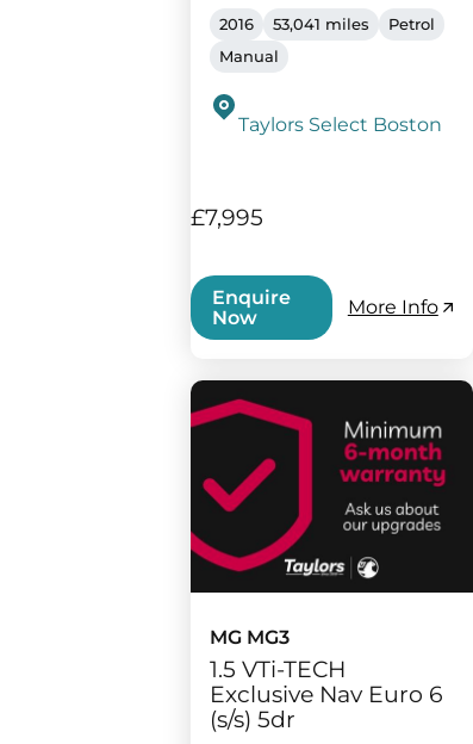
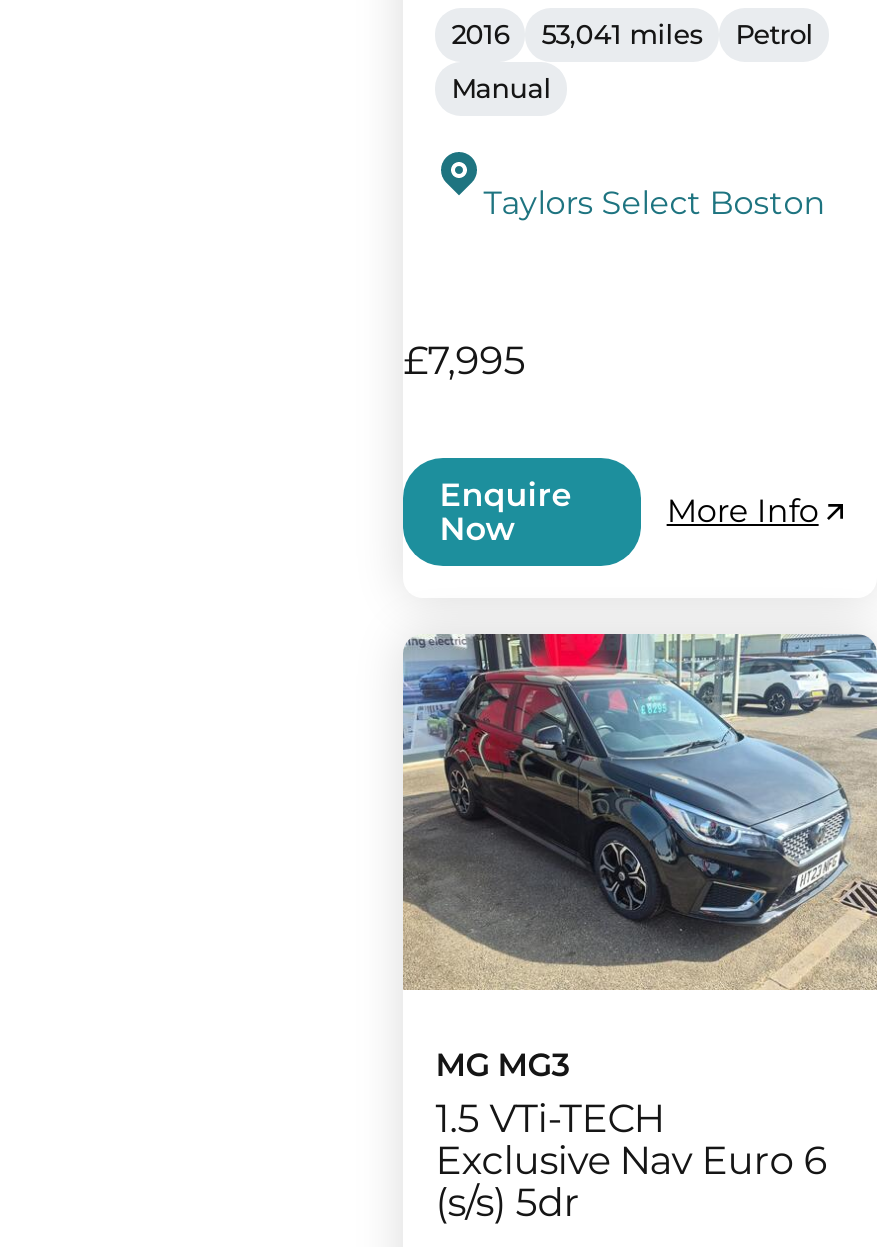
- [image]
+ [image]
